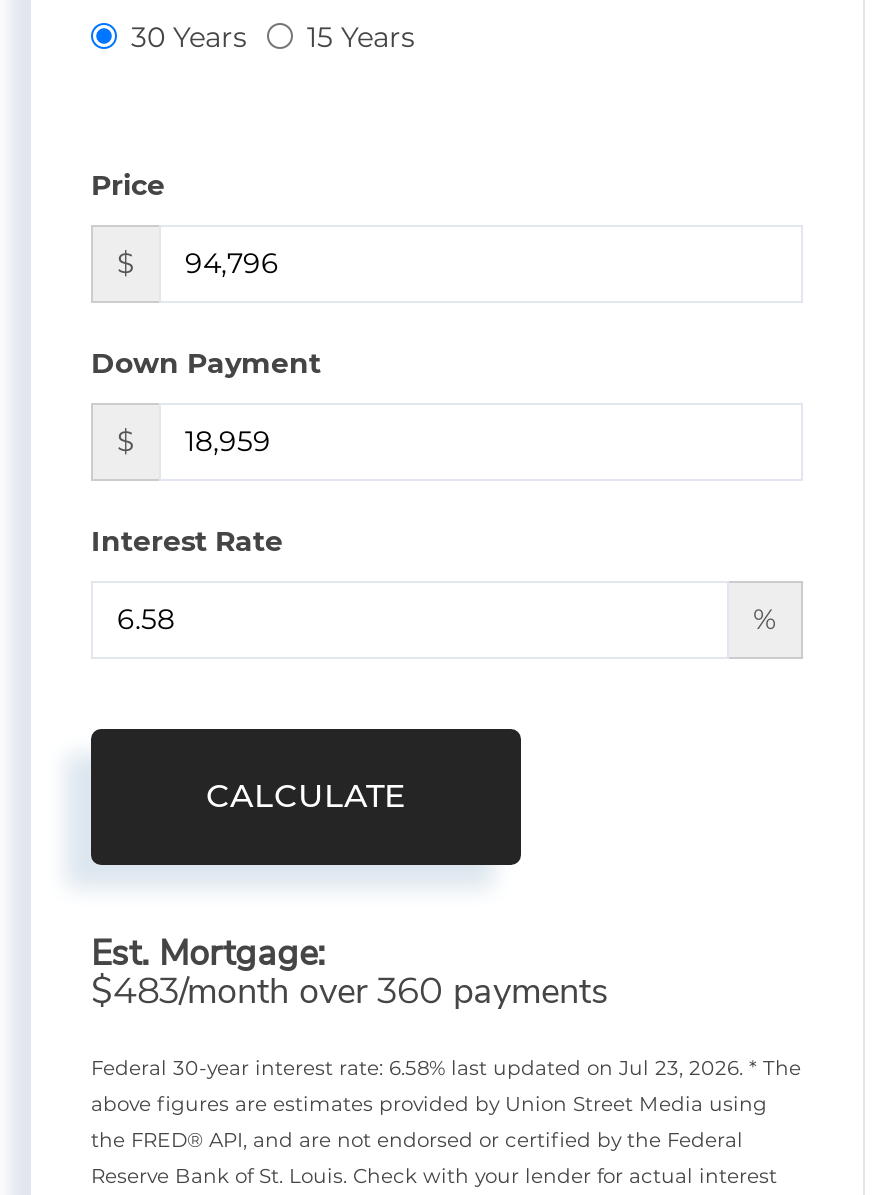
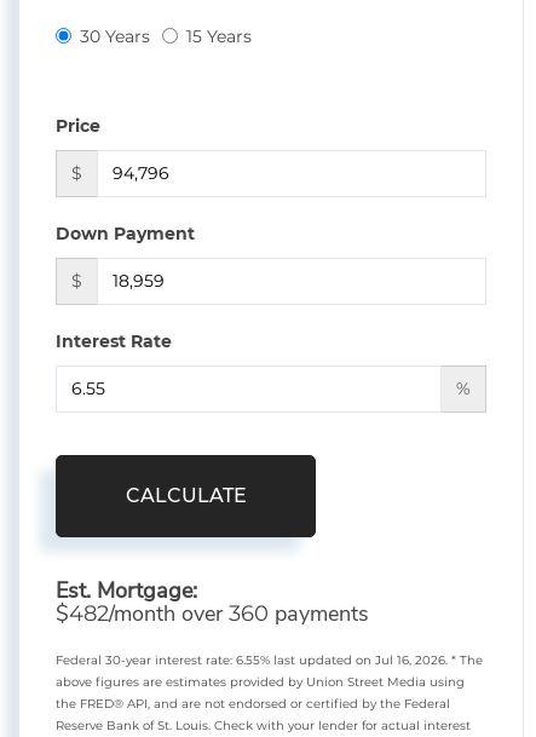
- $483/month over 360 payments
+ $482/month over 360 payments

- Federal 30-year interest rate: 6.58% last updated on Jul 23, 2026. * The
+ Federal 30-year interest rate: 6.55% last updated on Jul 16, 2026. * The
